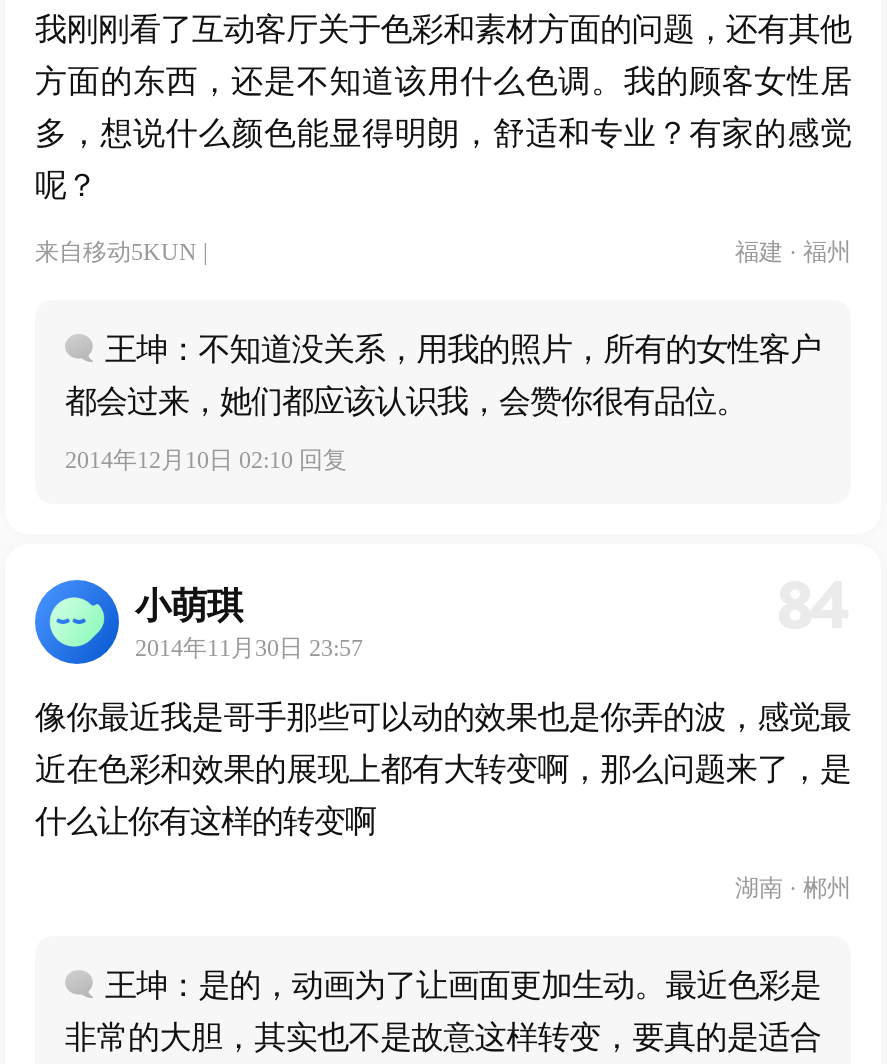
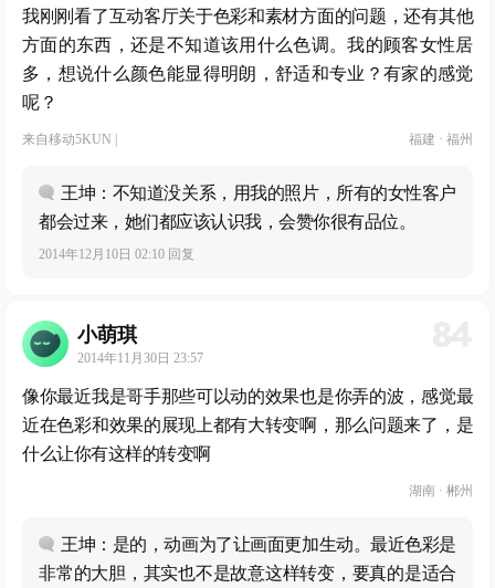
- [image]
+ [image]
